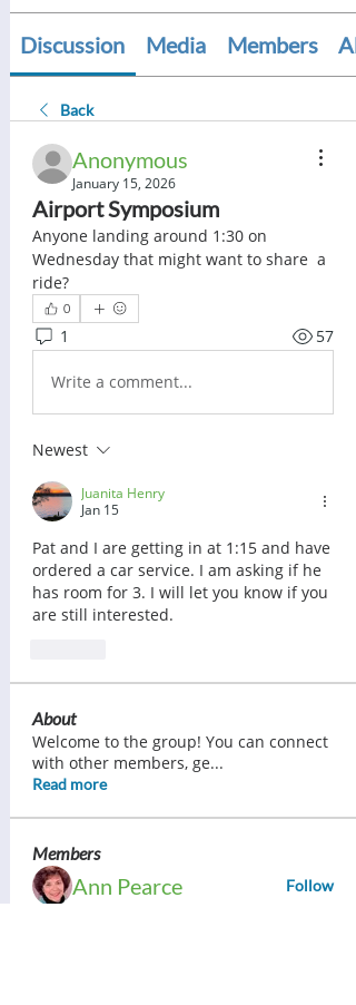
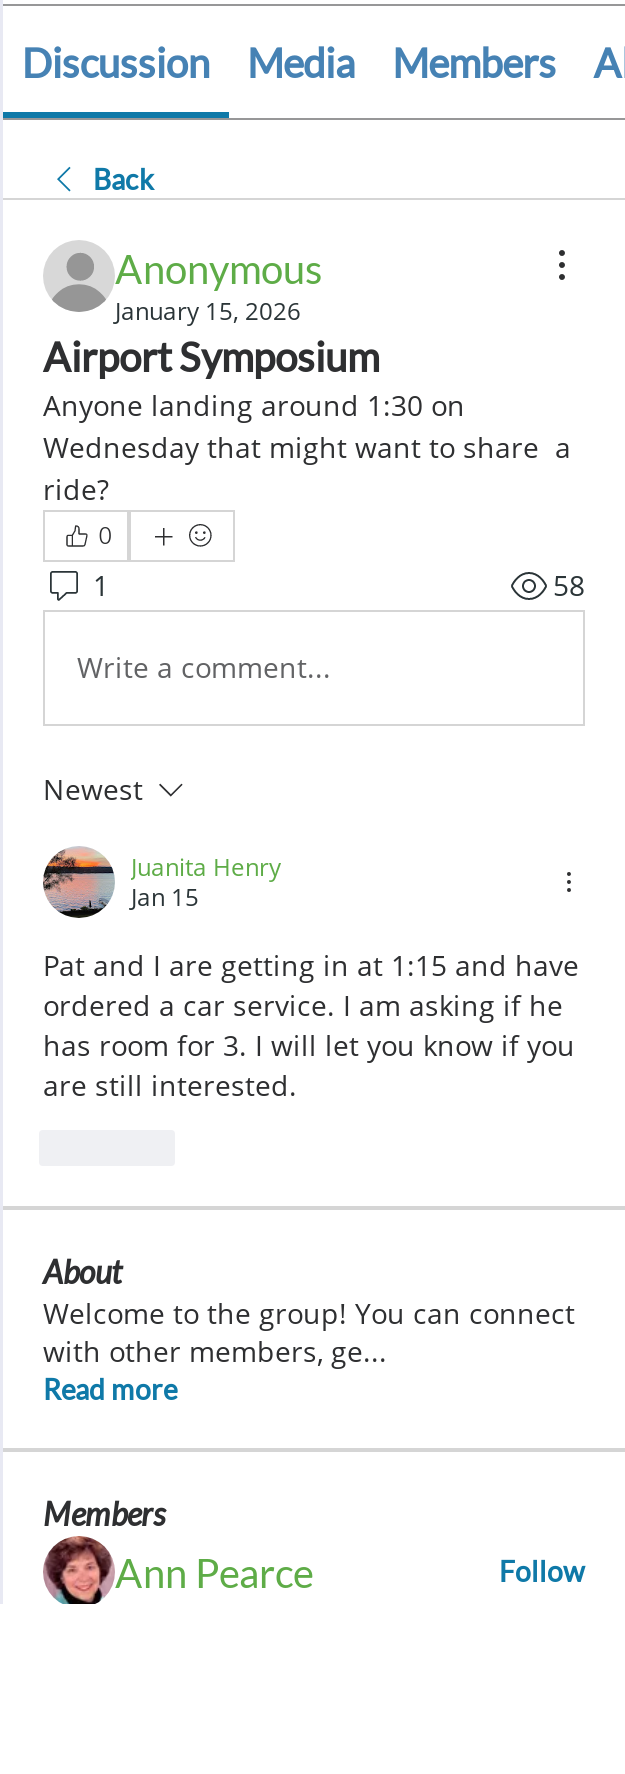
- 57
+ 58
